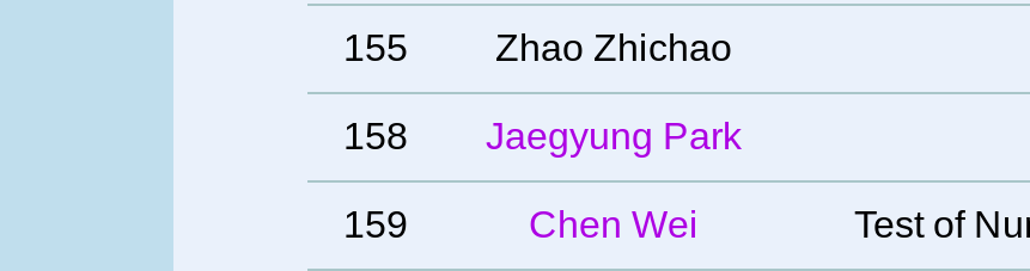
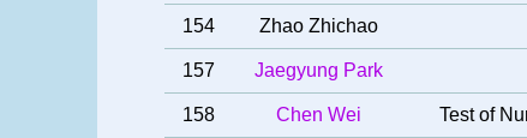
- 155
+ 154

- 158 Jaegyung Park
+ 157 Jaegyung Park

- 159
+ 158
